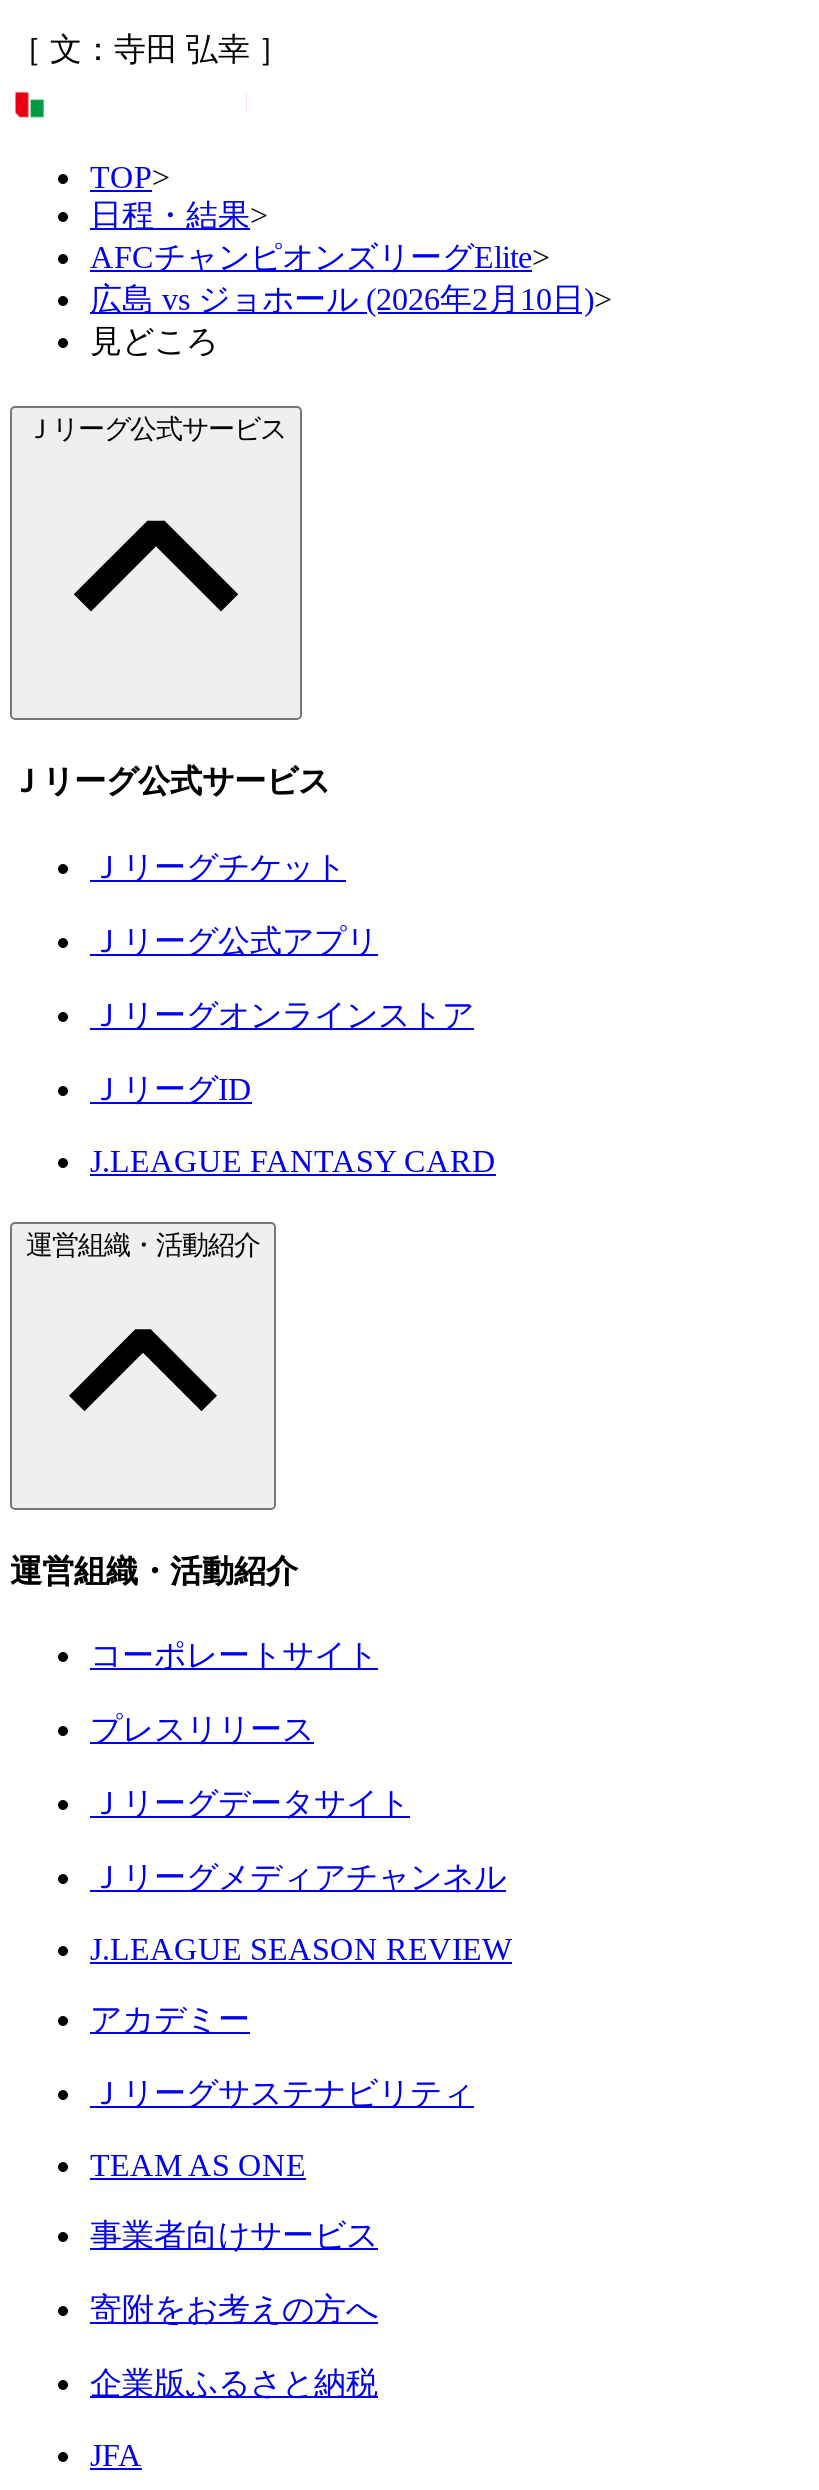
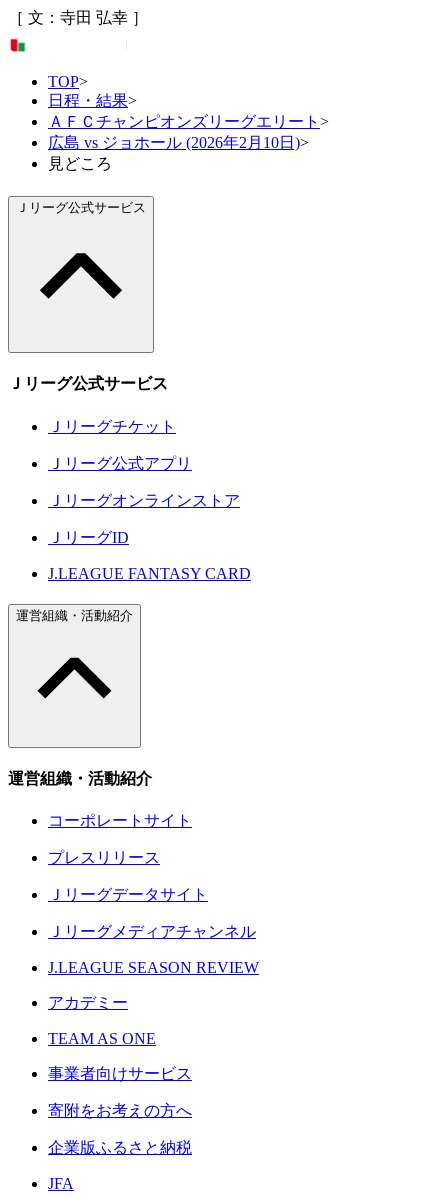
- AFCチャンピオンズリーグElite>
+ ＡＦＣチャンピオンズリーグエリート>

- Ｊリーグサステナビリティ
